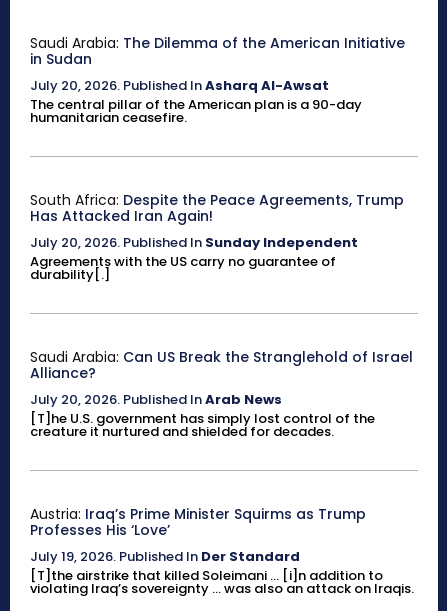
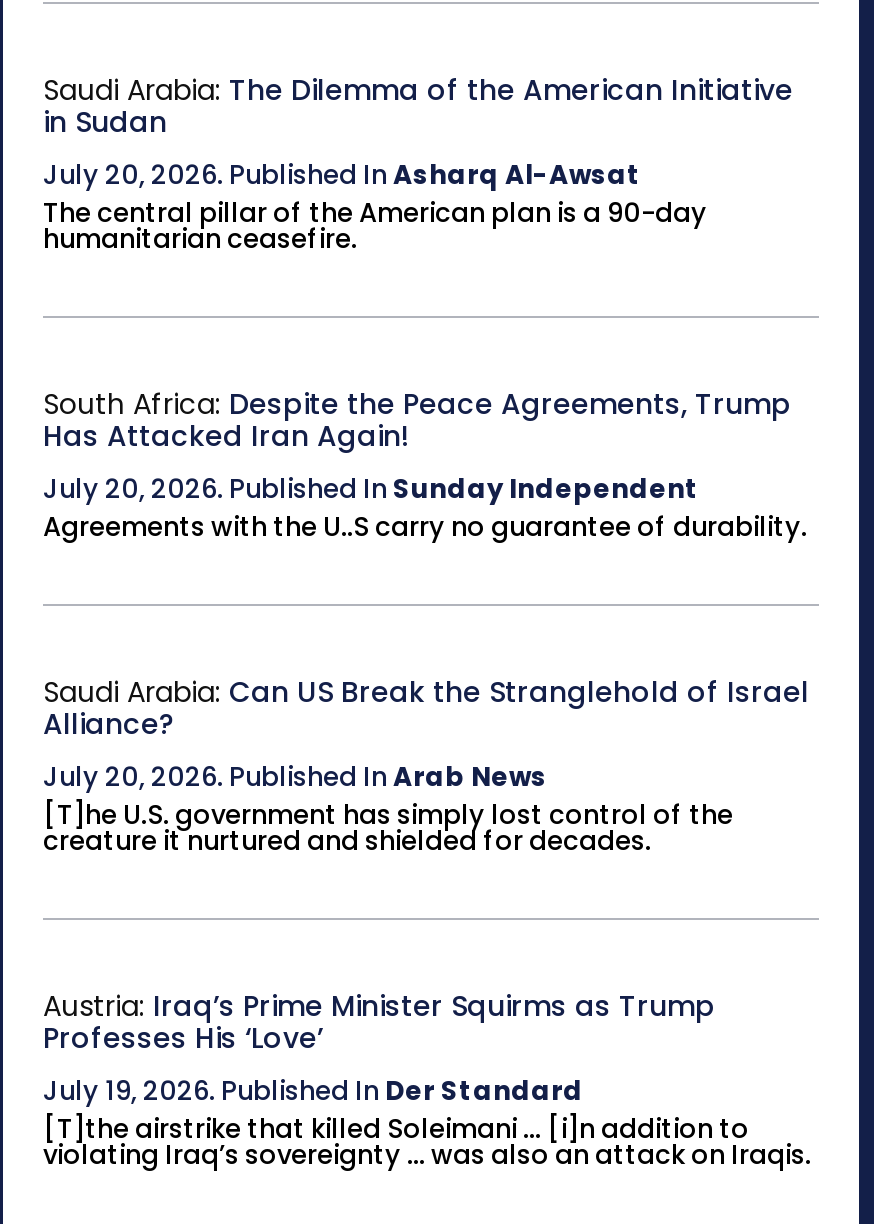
- Agreements with the US carry no guarantee of
- durability[.]
+ Agreements with the U..S carry no guarantee of durability.
